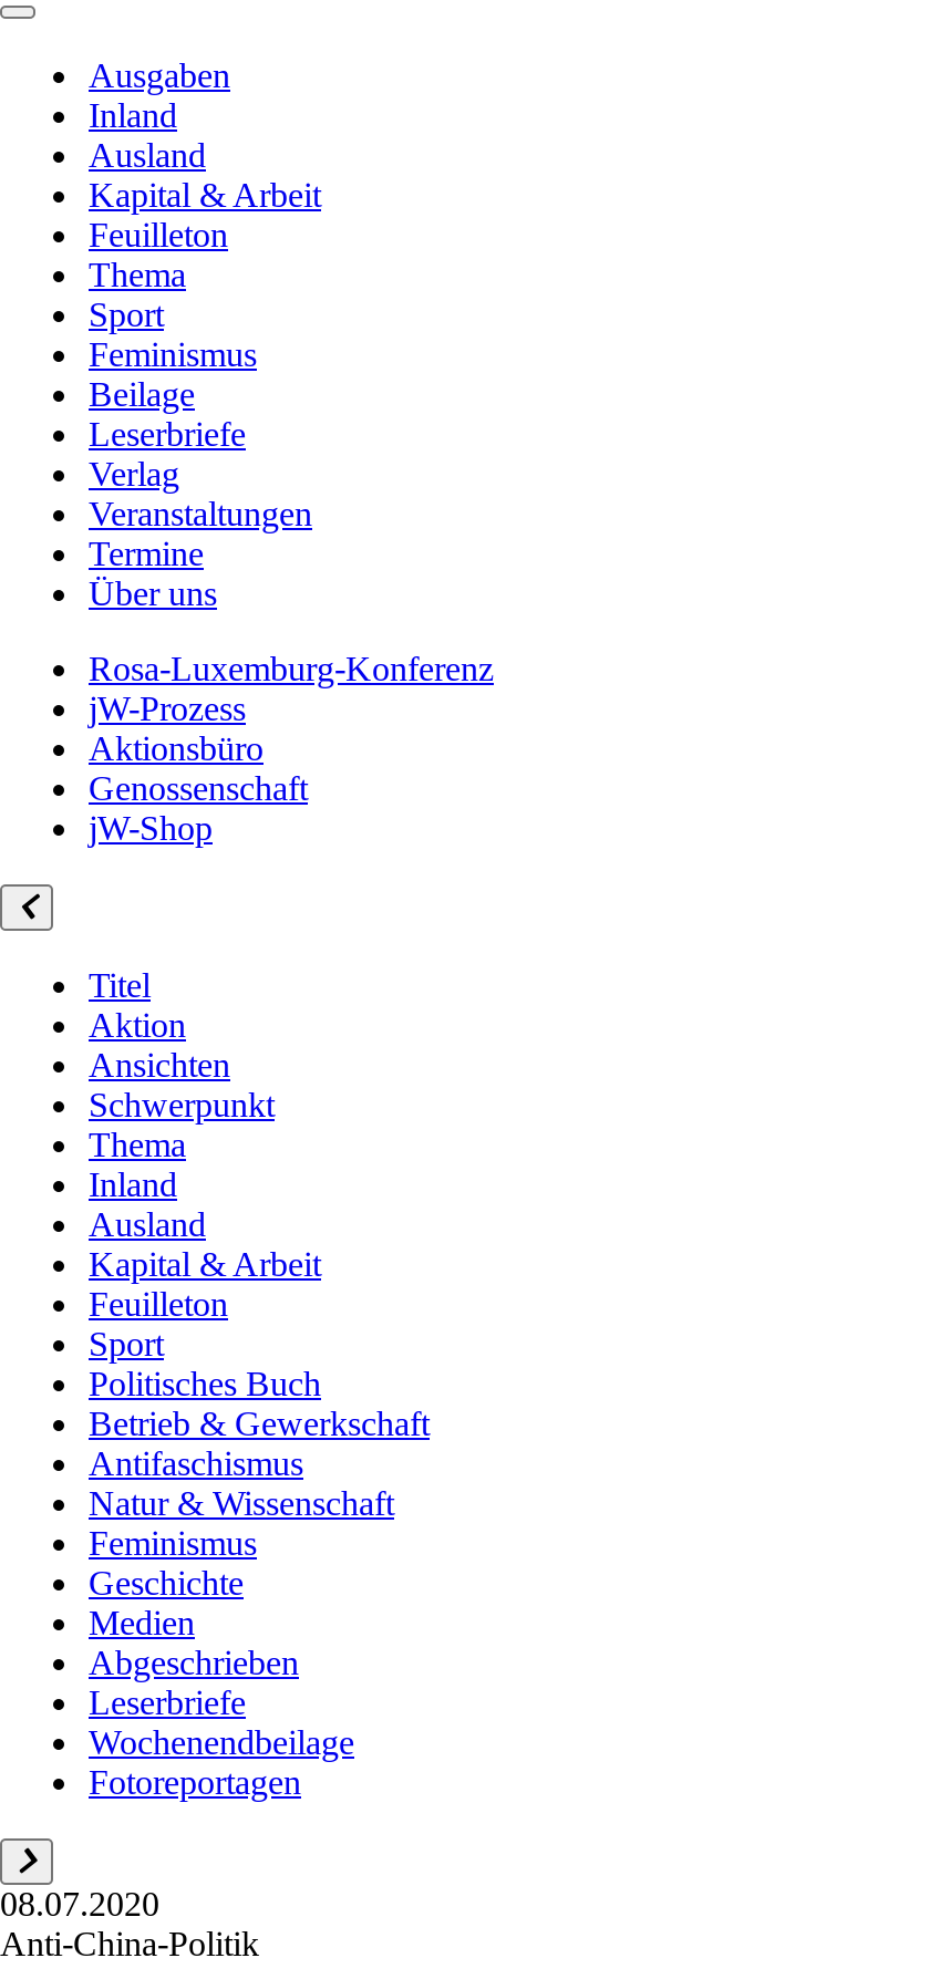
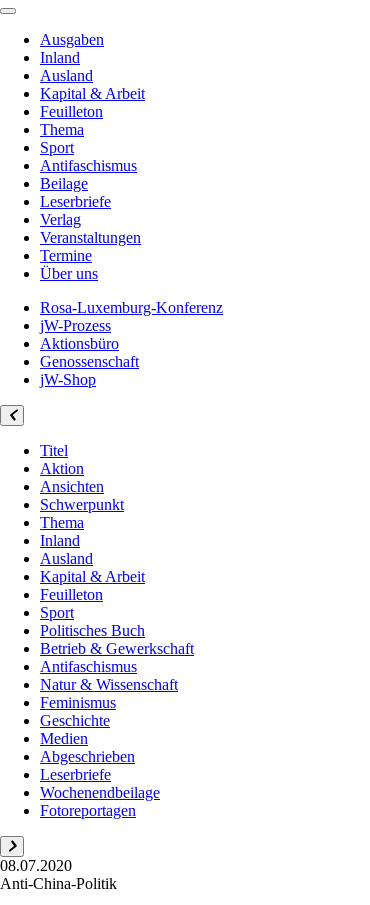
- Feminismus
+ Antifaschismus
